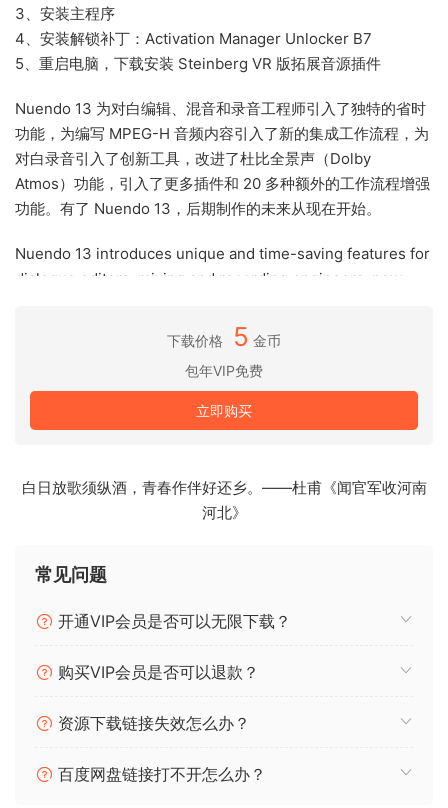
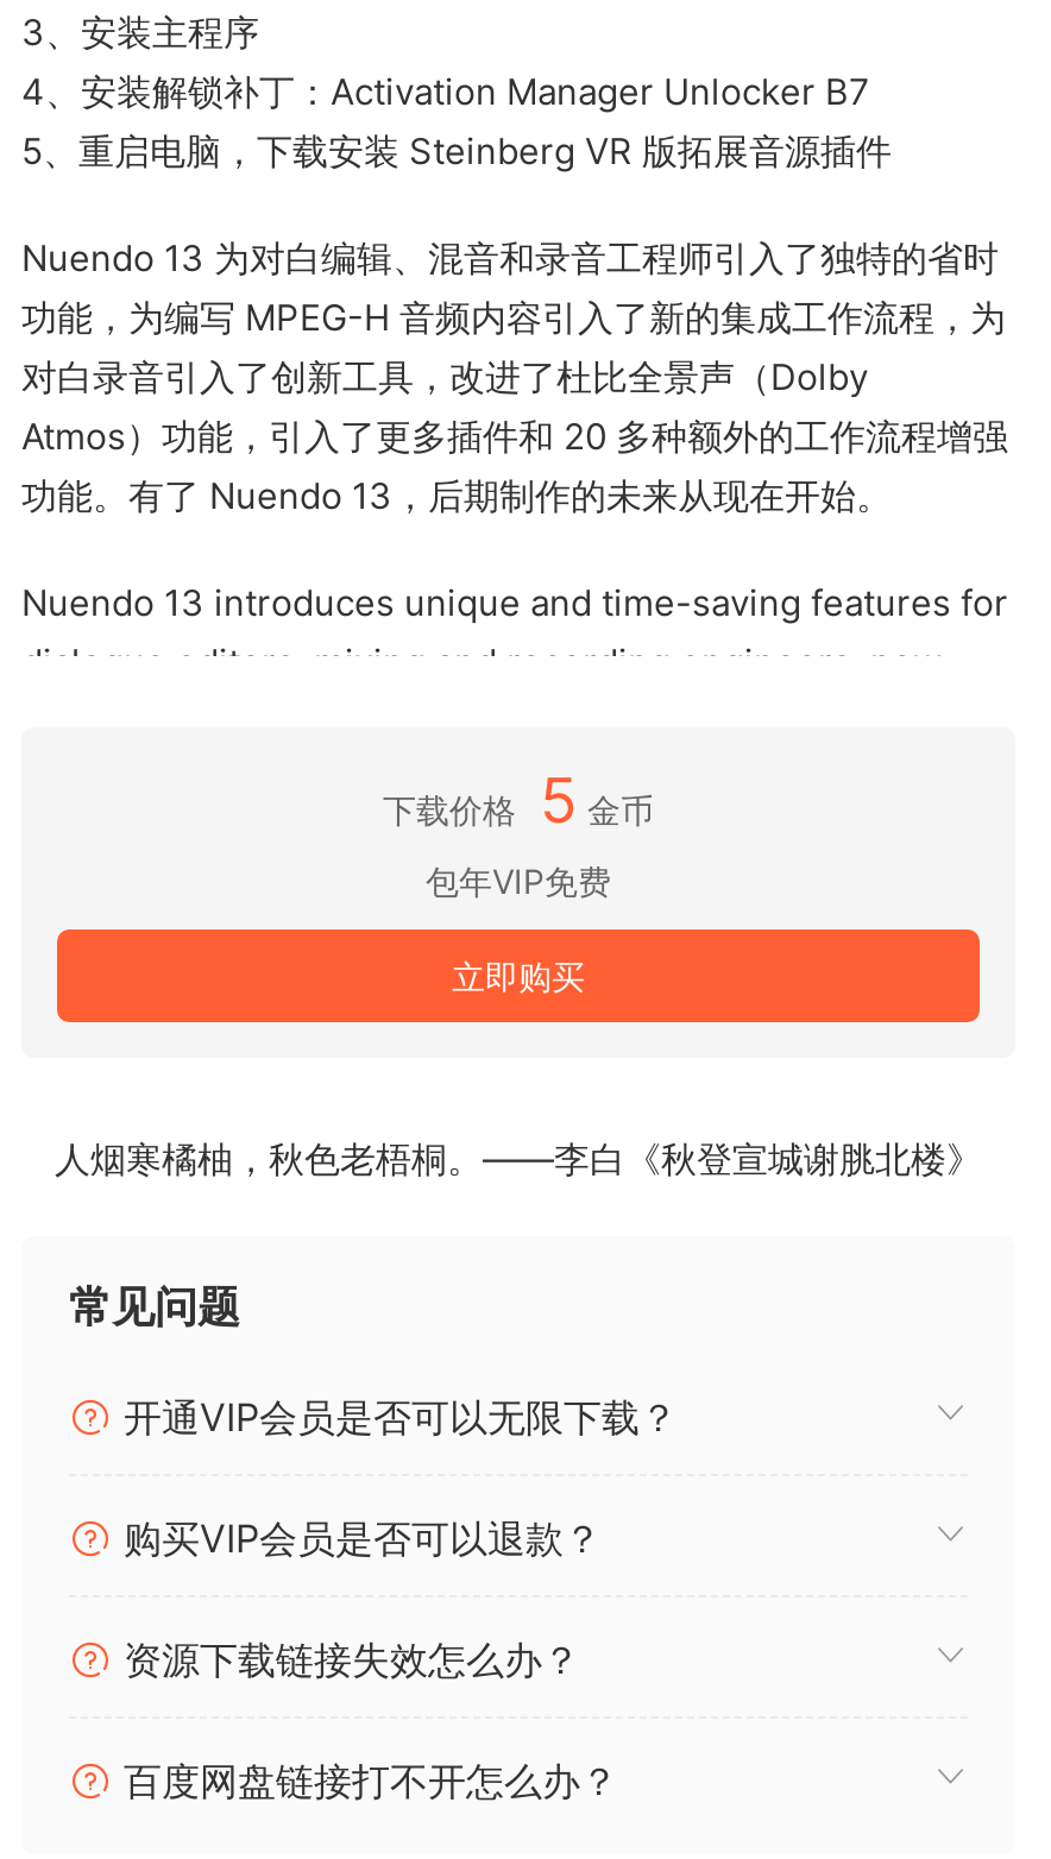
- 白日放歌须纵酒，青春作伴好还乡。——杜甫《闻官军收河南
- 河北》
+ 人烟寒橘柚，秋色老梧桐。——李白《秋登宣城谢脁北楼》
